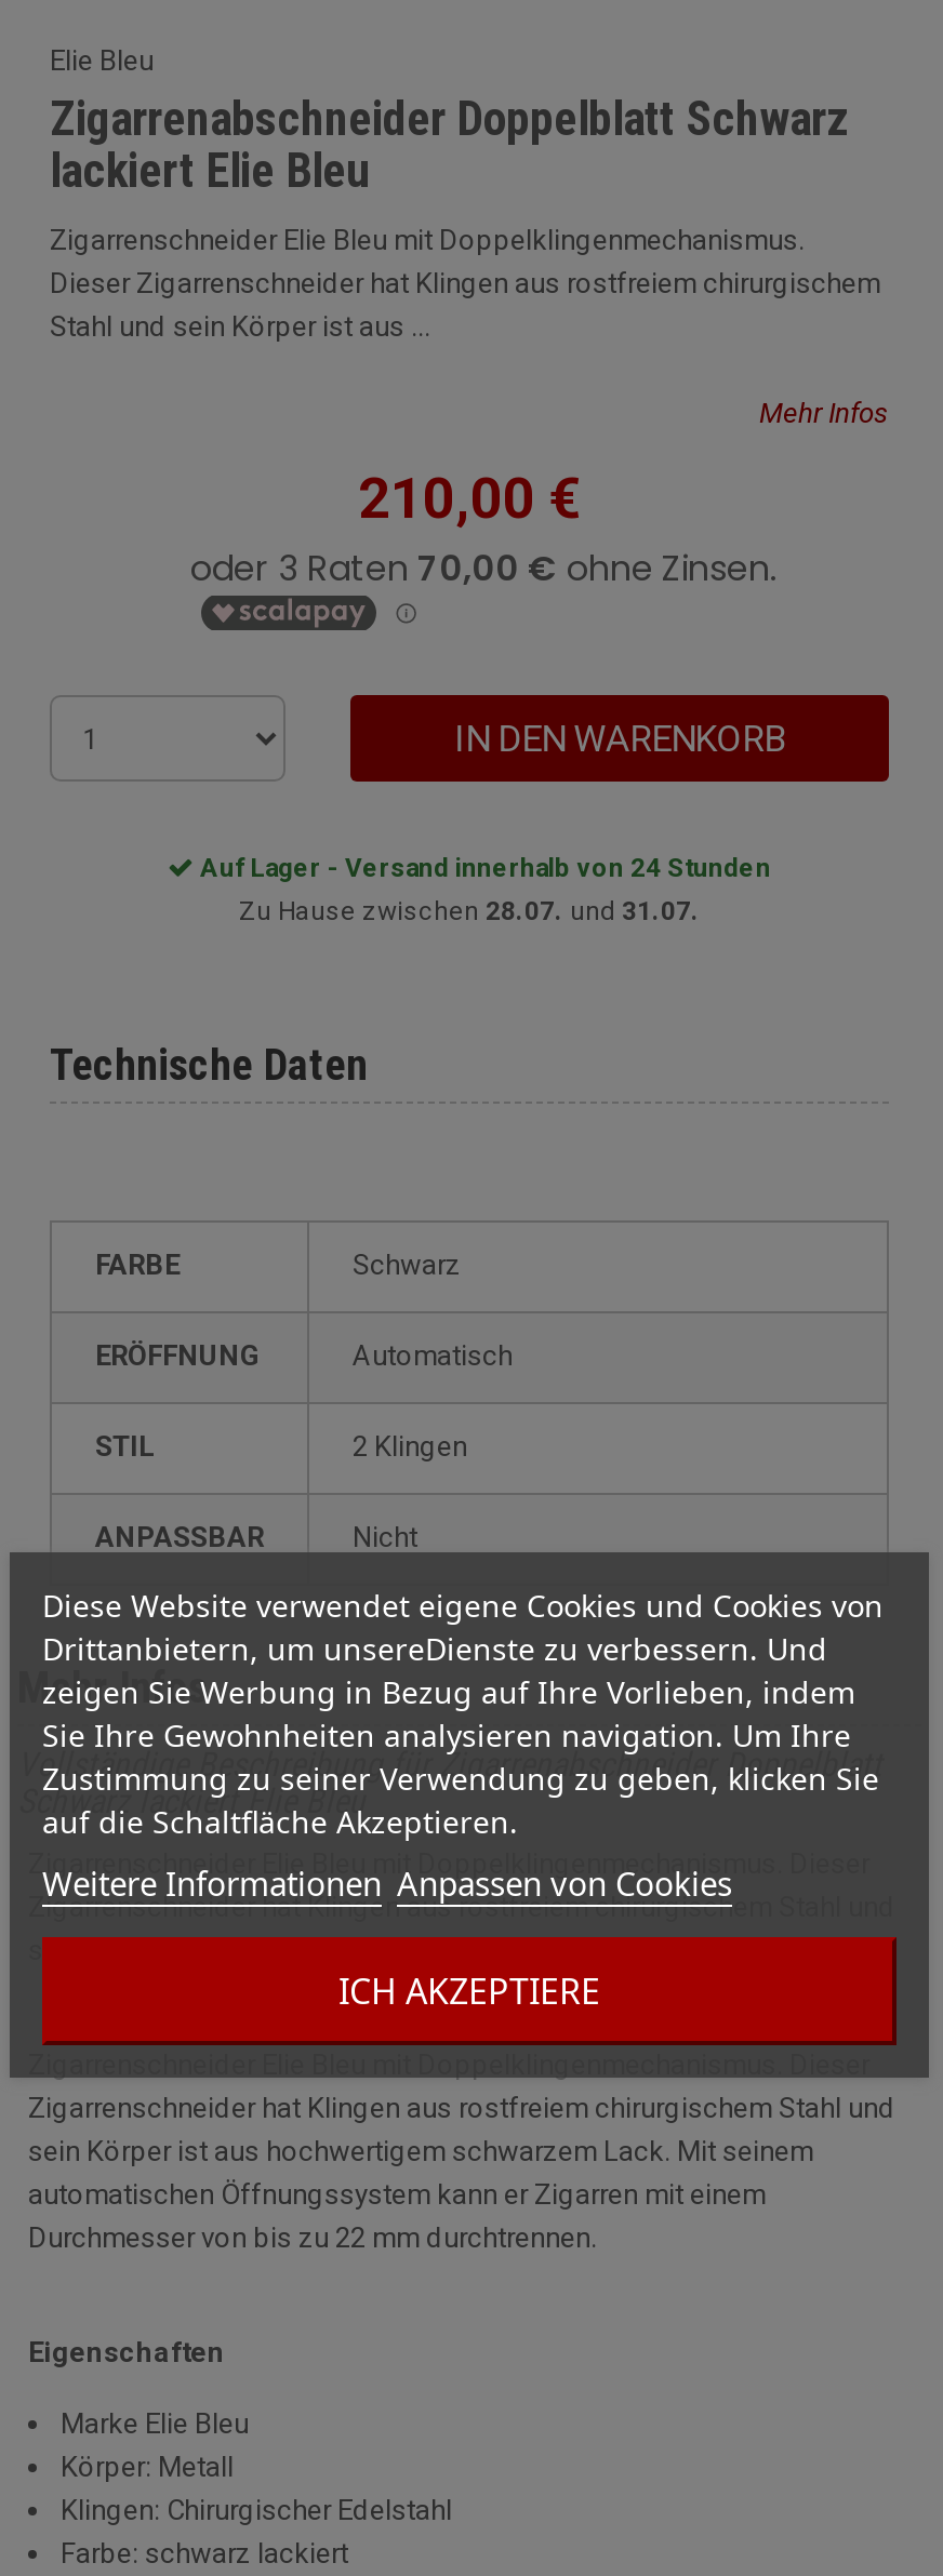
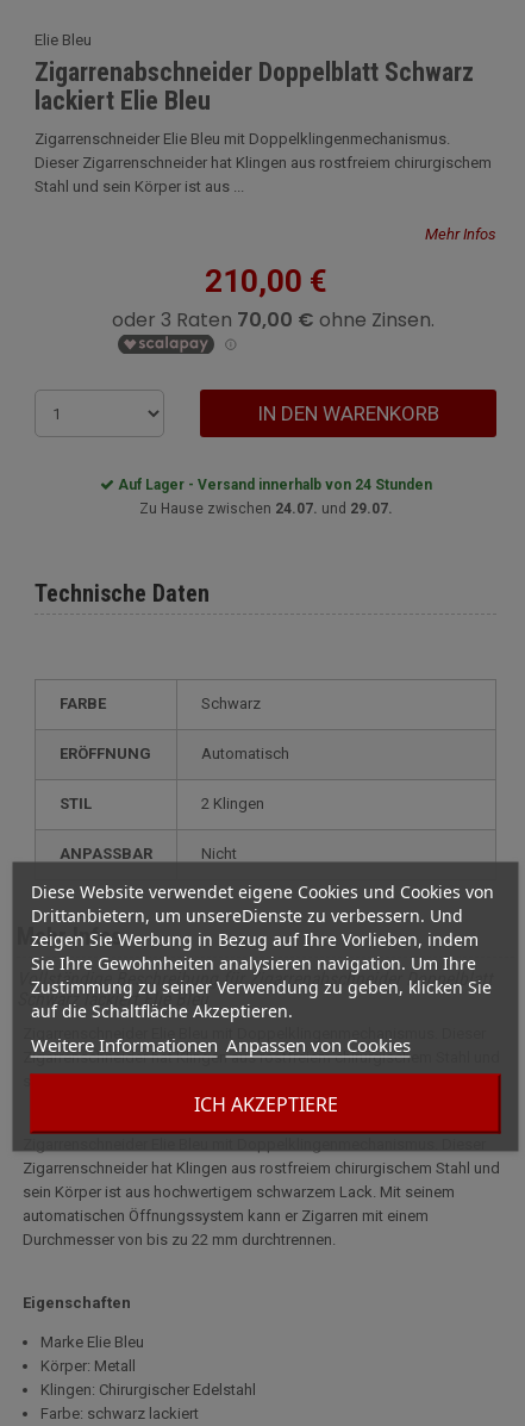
- Zu Hause zwischen 28.07. und 31.07.
+ Zu Hause zwischen 24.07. und 29.07.
